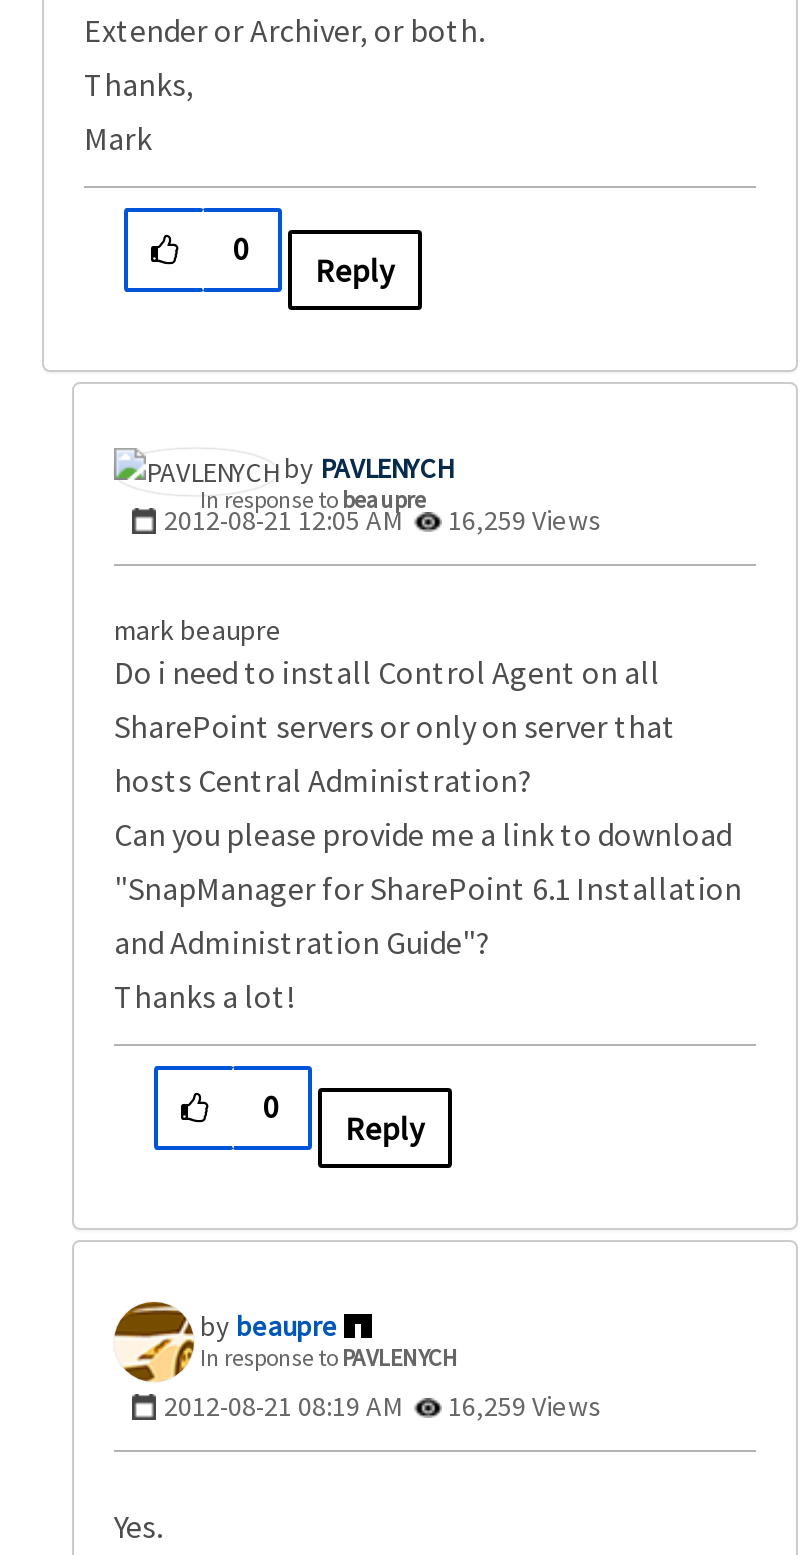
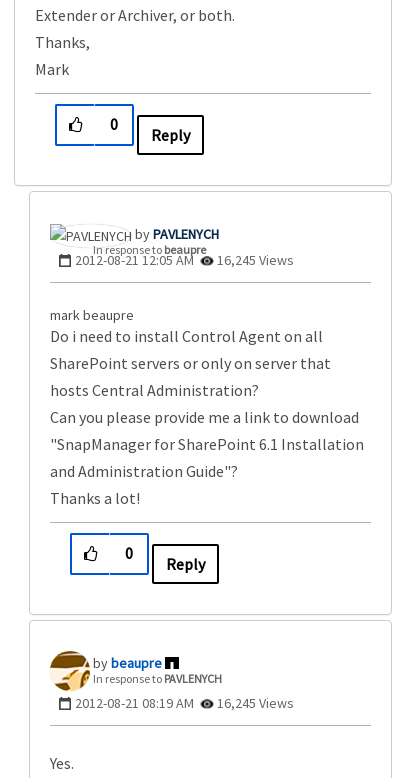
- 2012-08-21 12:05 AM 16,259 Views
+ 2012-08-21 12:05 AM 16,245 Views

- 2012-08-21 08:19 AM 16,259 Views
+ 2012-08-21 08:19 AM 16,245 Views
